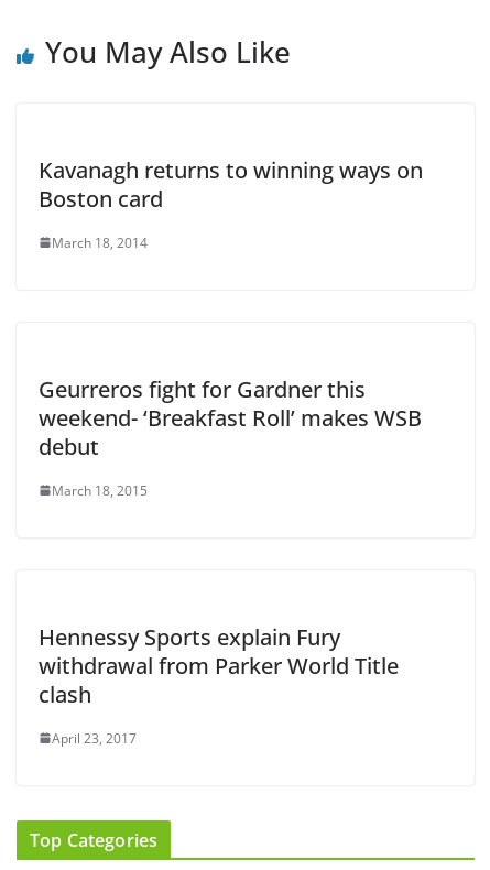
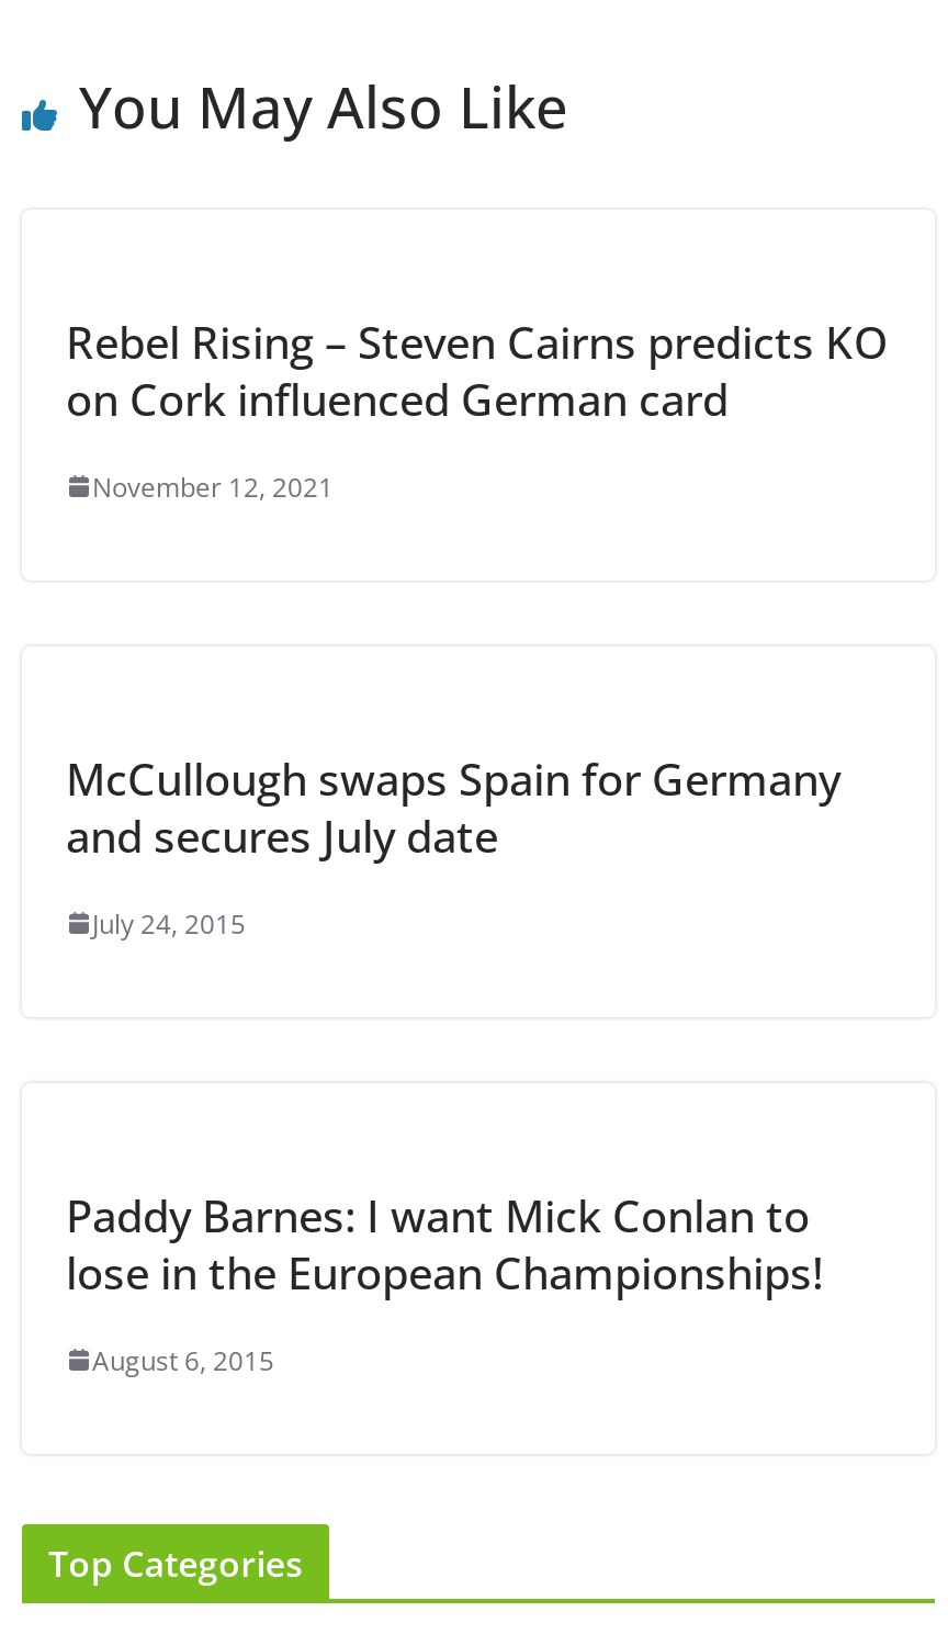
- Kavanagh returns to winning ways on
- Boston card
+ Rebel Rising – Steven Cairns predicts KO
+ on Cork influenced German card

- March 18, 2014
+ November 12, 2021

- Geurreros fight for Gardner this
- weekend- ‘Breakfast Roll’ makes WSB
- debut
+ McCullough swaps Spain for Germany
+ and secures July date

- March 18, 2015
+ July 24, 2015

- Hennessy Sports explain Fury
- withdrawal from Parker World Title
- clash
+ Paddy Barnes: I want Mick Conlan to
+ lose in the European Championships!

- April 23, 2017
+ August 6, 2015
